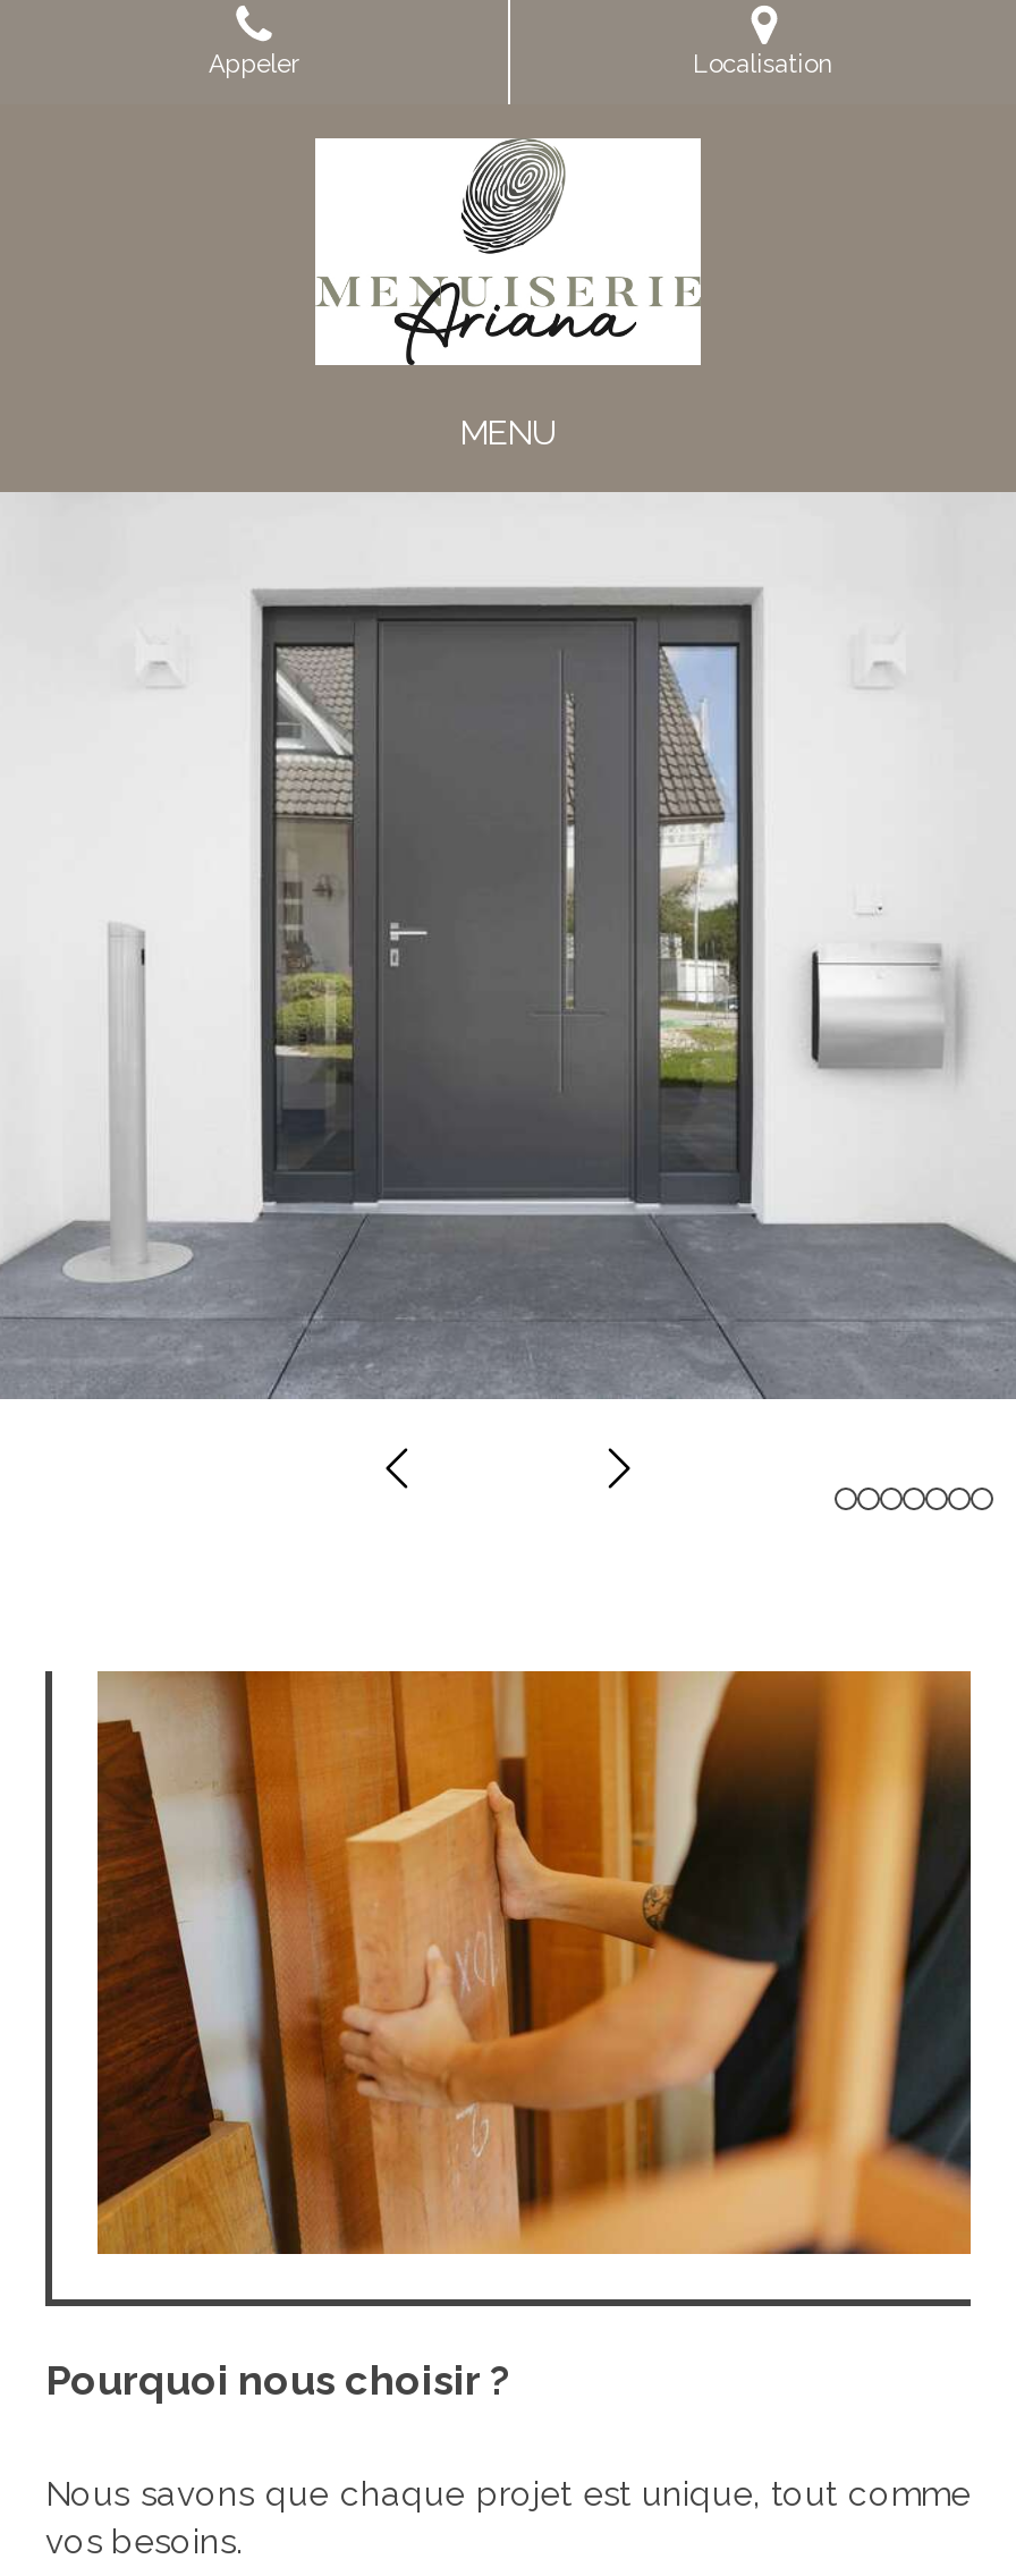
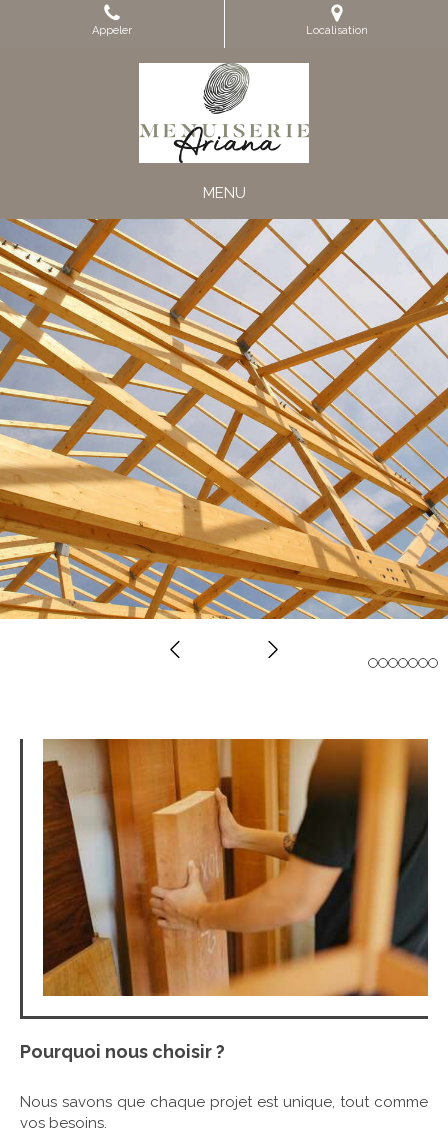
- [image]
+ [image]
